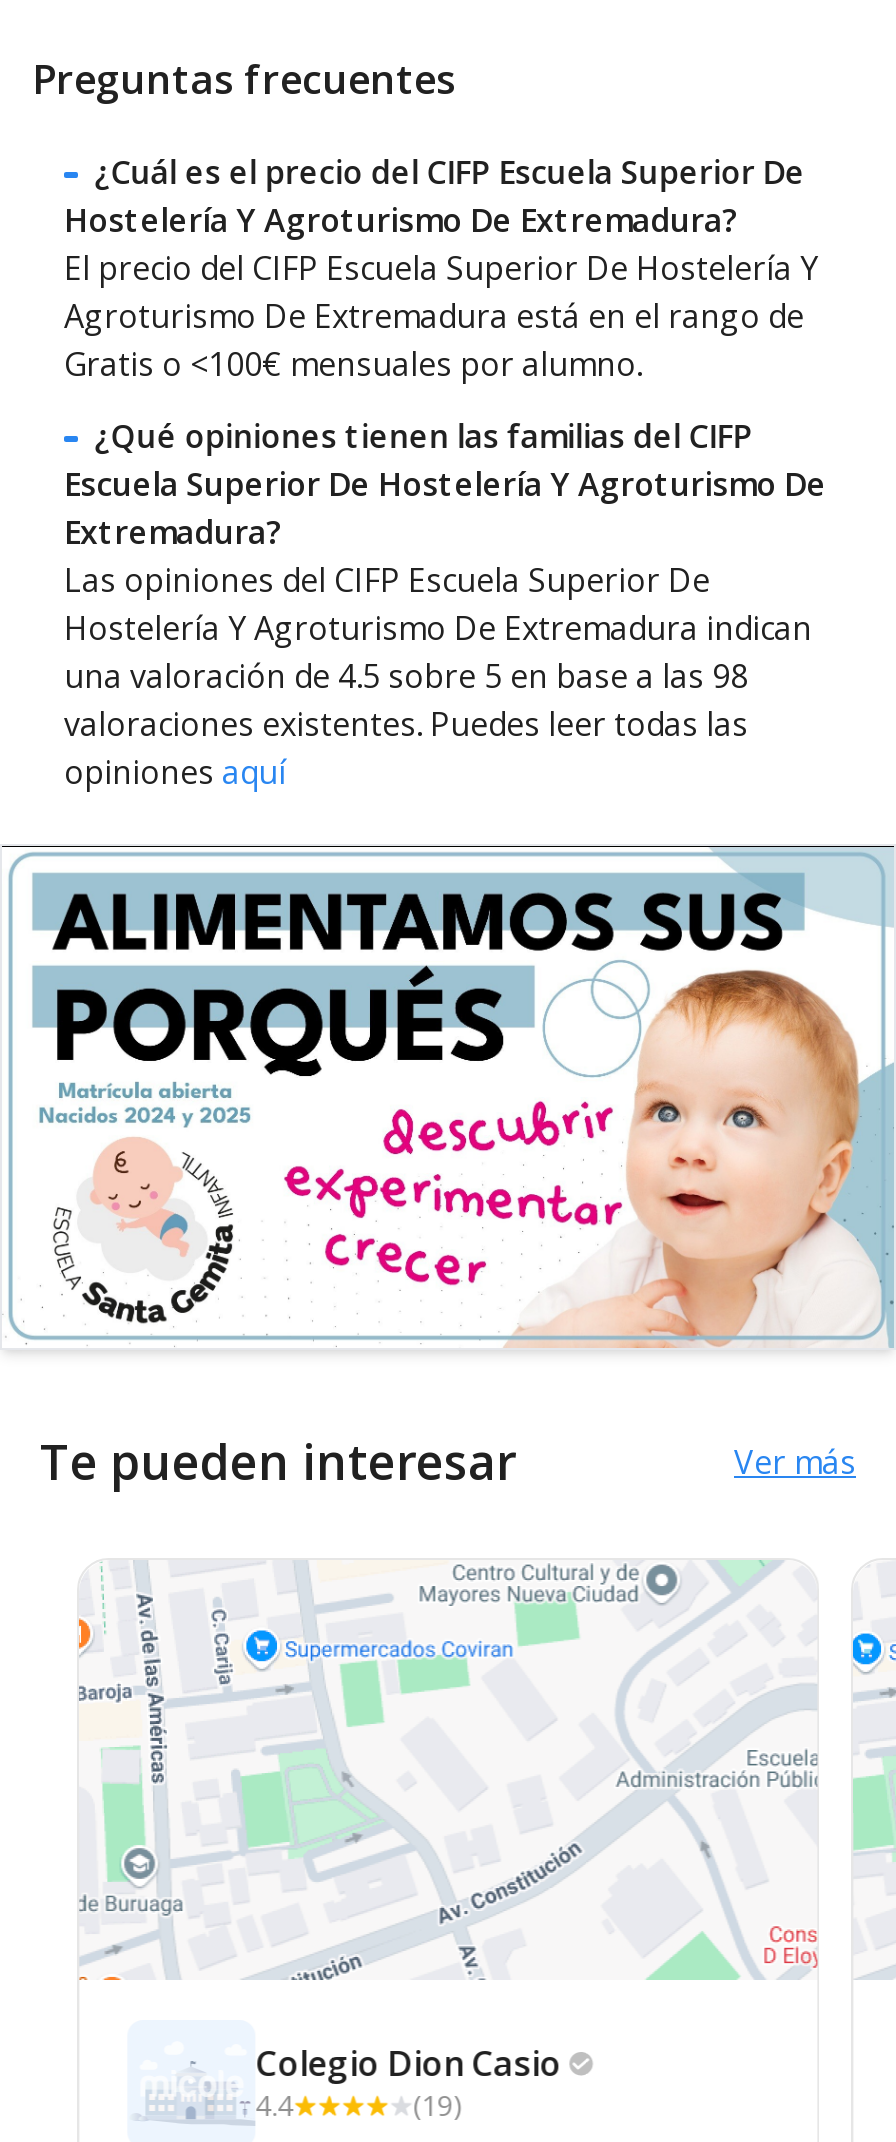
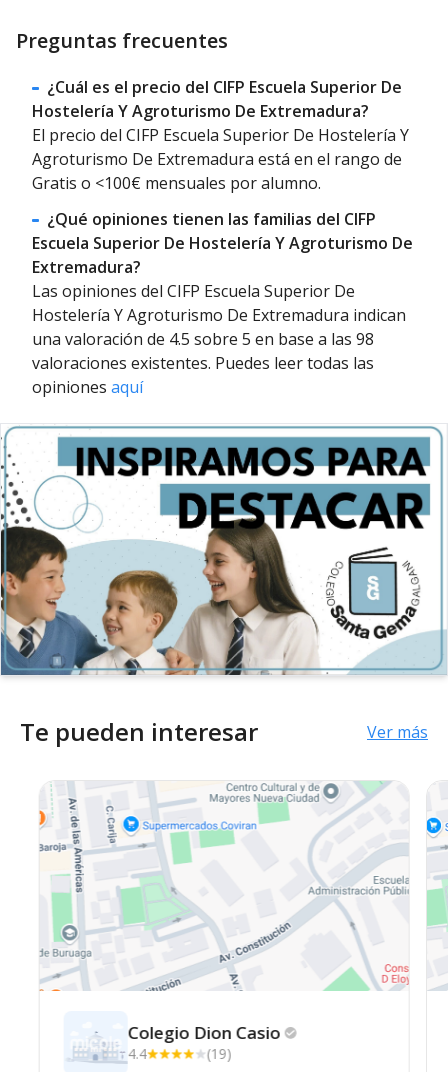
- [image]
+ [image]
